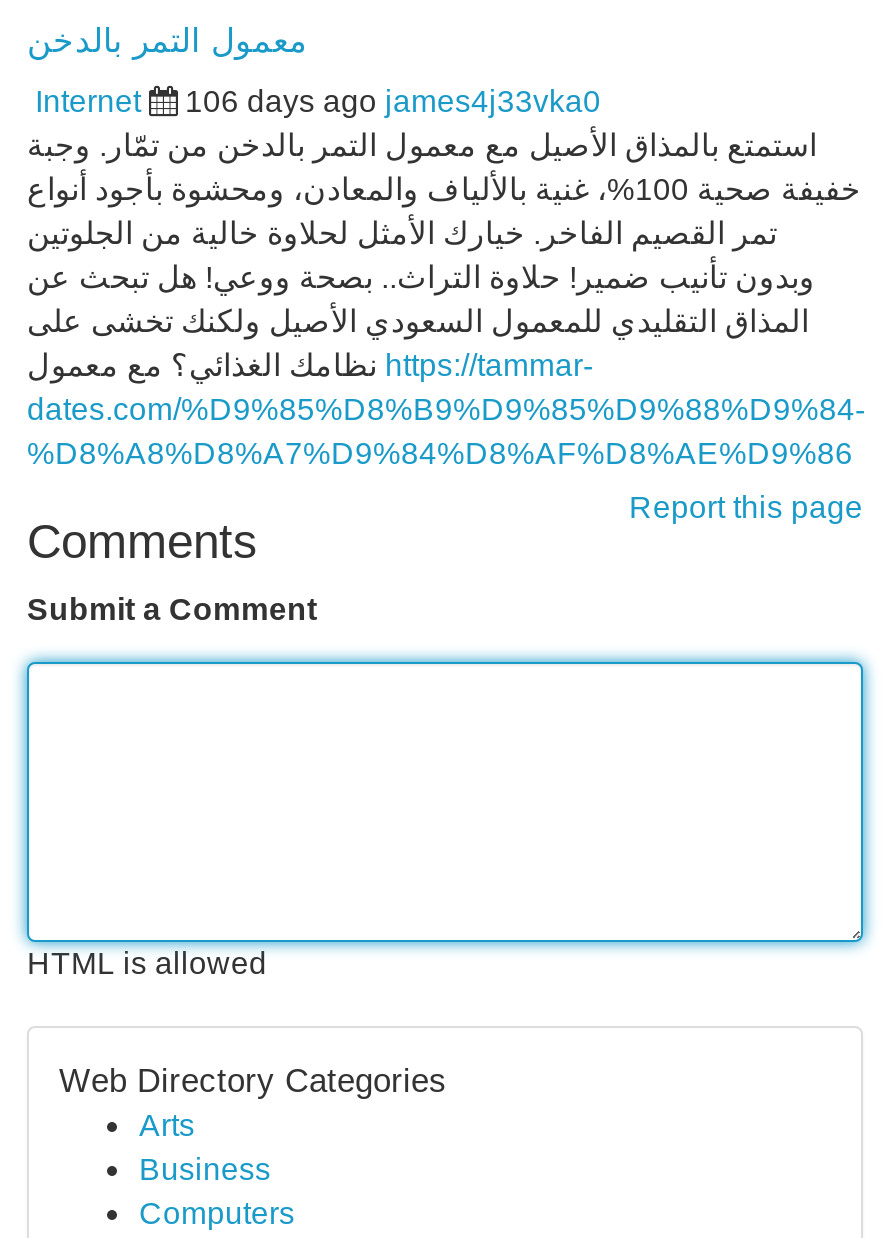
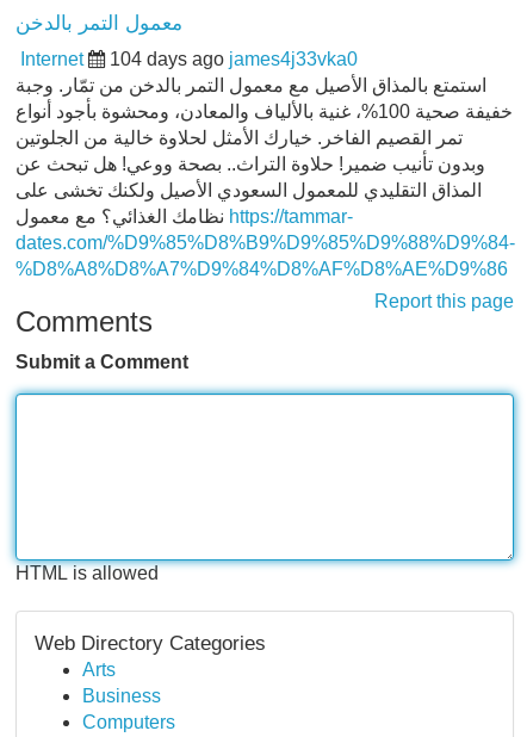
- 106 days ago james4j33vka0
+ 104 days ago james4j33vka0
